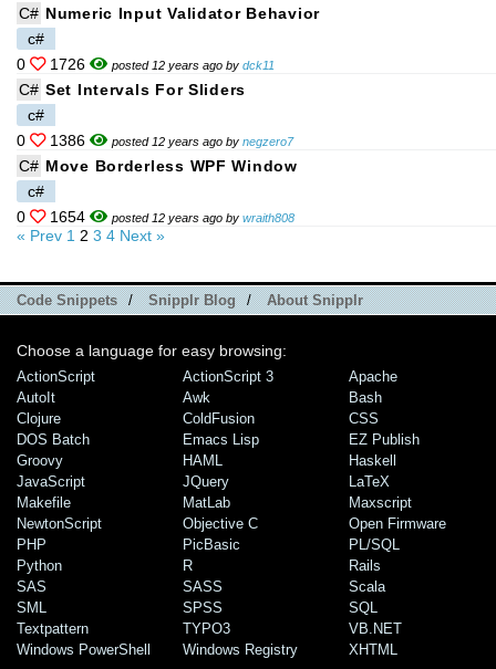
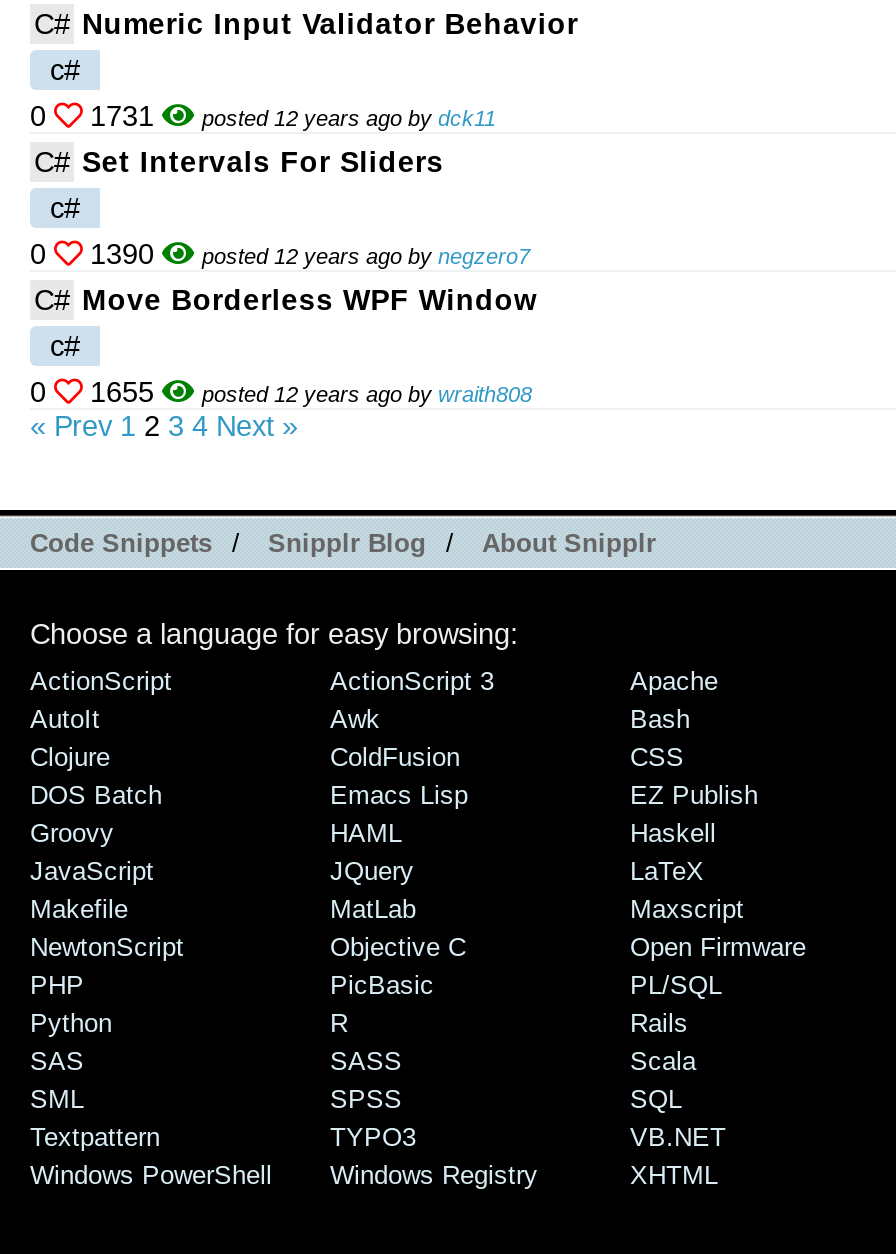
- 0 1726 posted 12 years ago by dck11
+ 0 1731 posted 12 years ago by dck11

- 0 1386 posted 12 years ago by negzero7
+ 0 1390 posted 12 years ago by negzero7

- 0 1654 posted 12 years ago by wraith808
+ 0 1655 posted 12 years ago by wraith808
